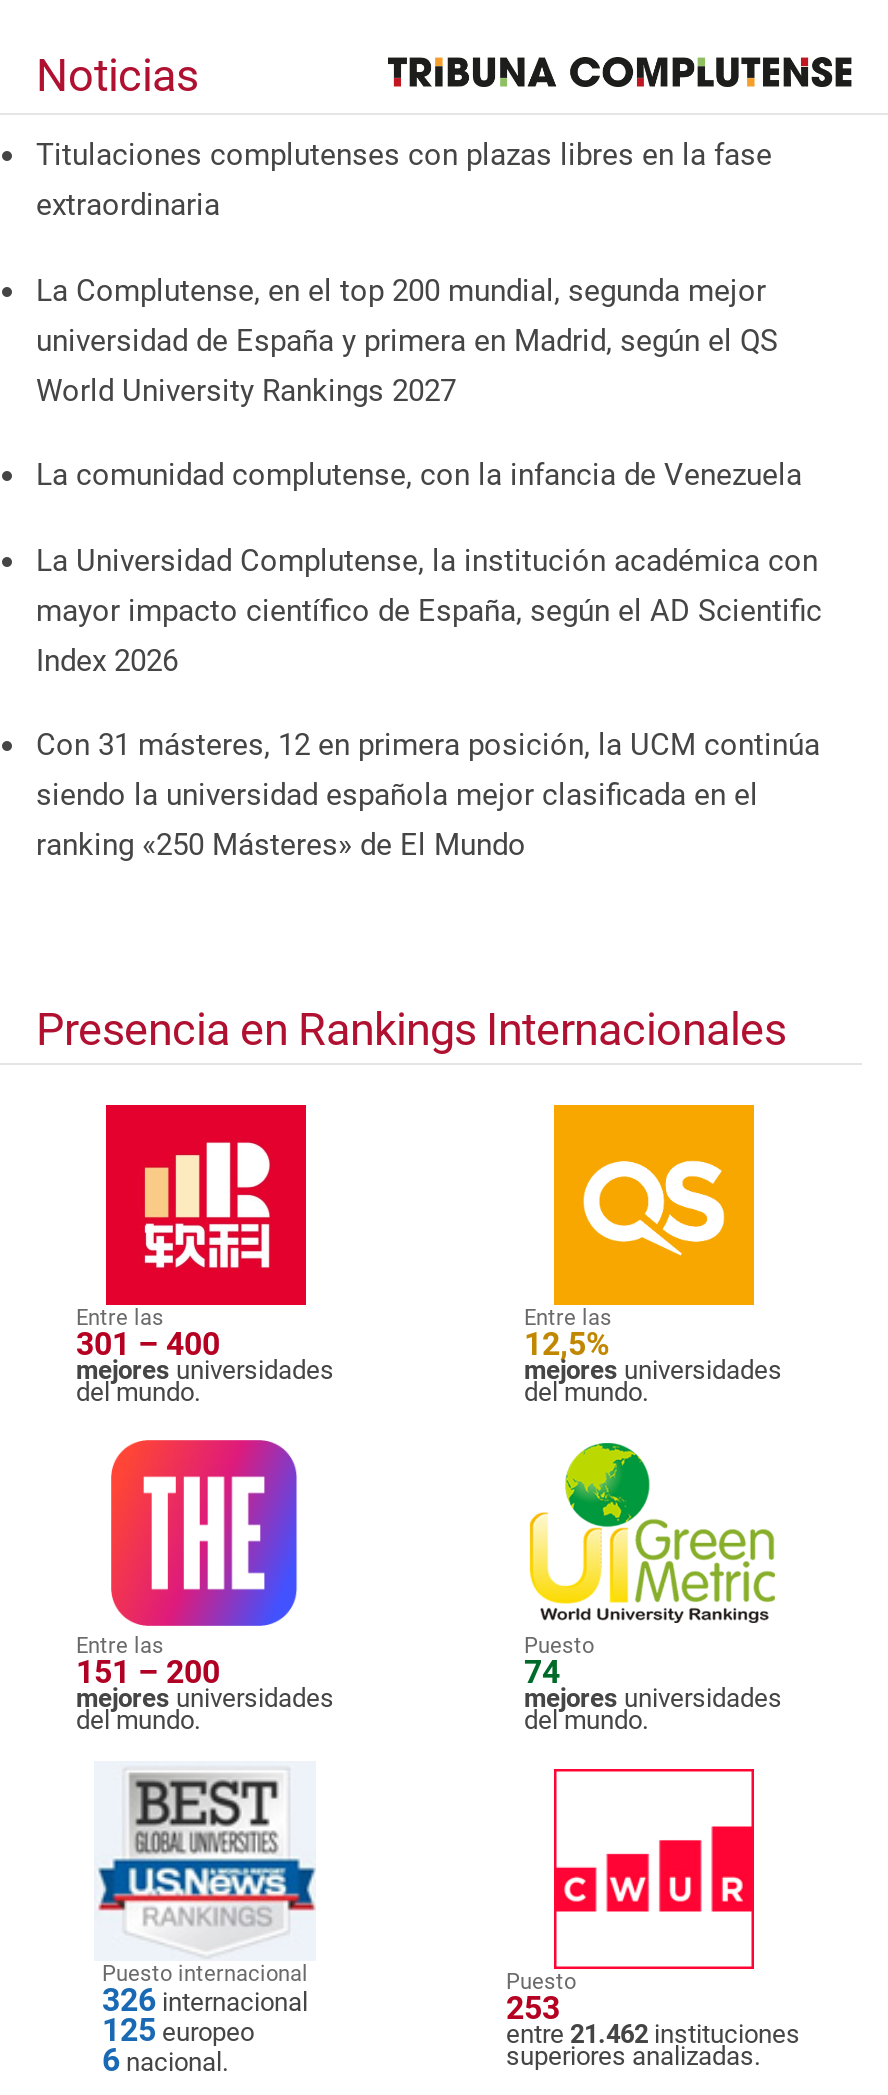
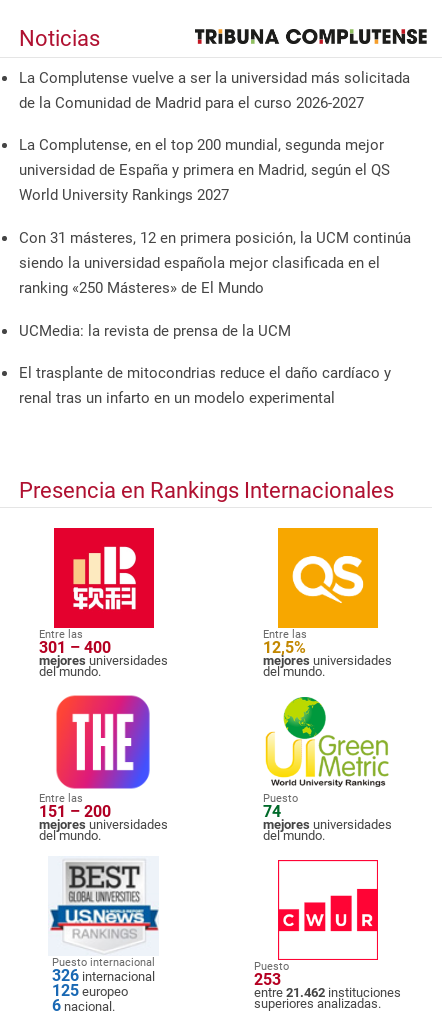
- Titulaciones complutenses con plazas libres en la fase
- extraordinaria
+ La Complutense vuelve a ser la universidad más solicitada
+ de la Comunidad de Madrid para el curso 2026-2027

- La comunidad complutense, con la infancia de Venezuela
- La Universidad Complutense, la institución académica con
- mayor impacto científico de España, según el AD Scientific
- Index 2026

moved up: Con 31 másteres, 12 en primera posición, la UCM continúa | siendo la universidad española mejor clasificada en el | ranking «250 Másteres» de El Mundo

+ UCMedia: la revista de prensa de la UCM
+ El trasplante de mitocondrias reduce el daño cardíaco y
+ renal tras un infarto en un modelo experimental
